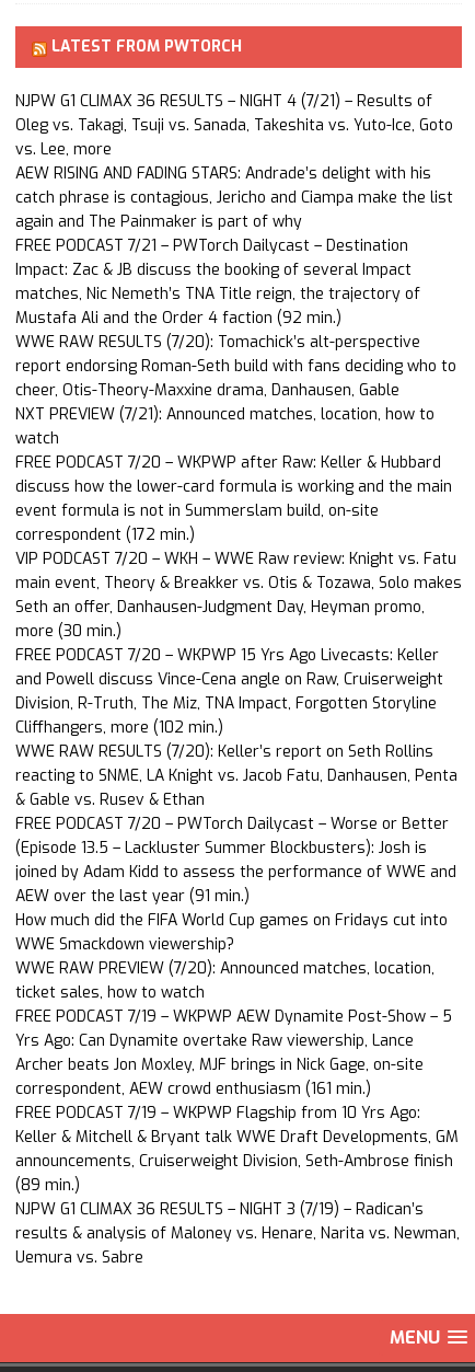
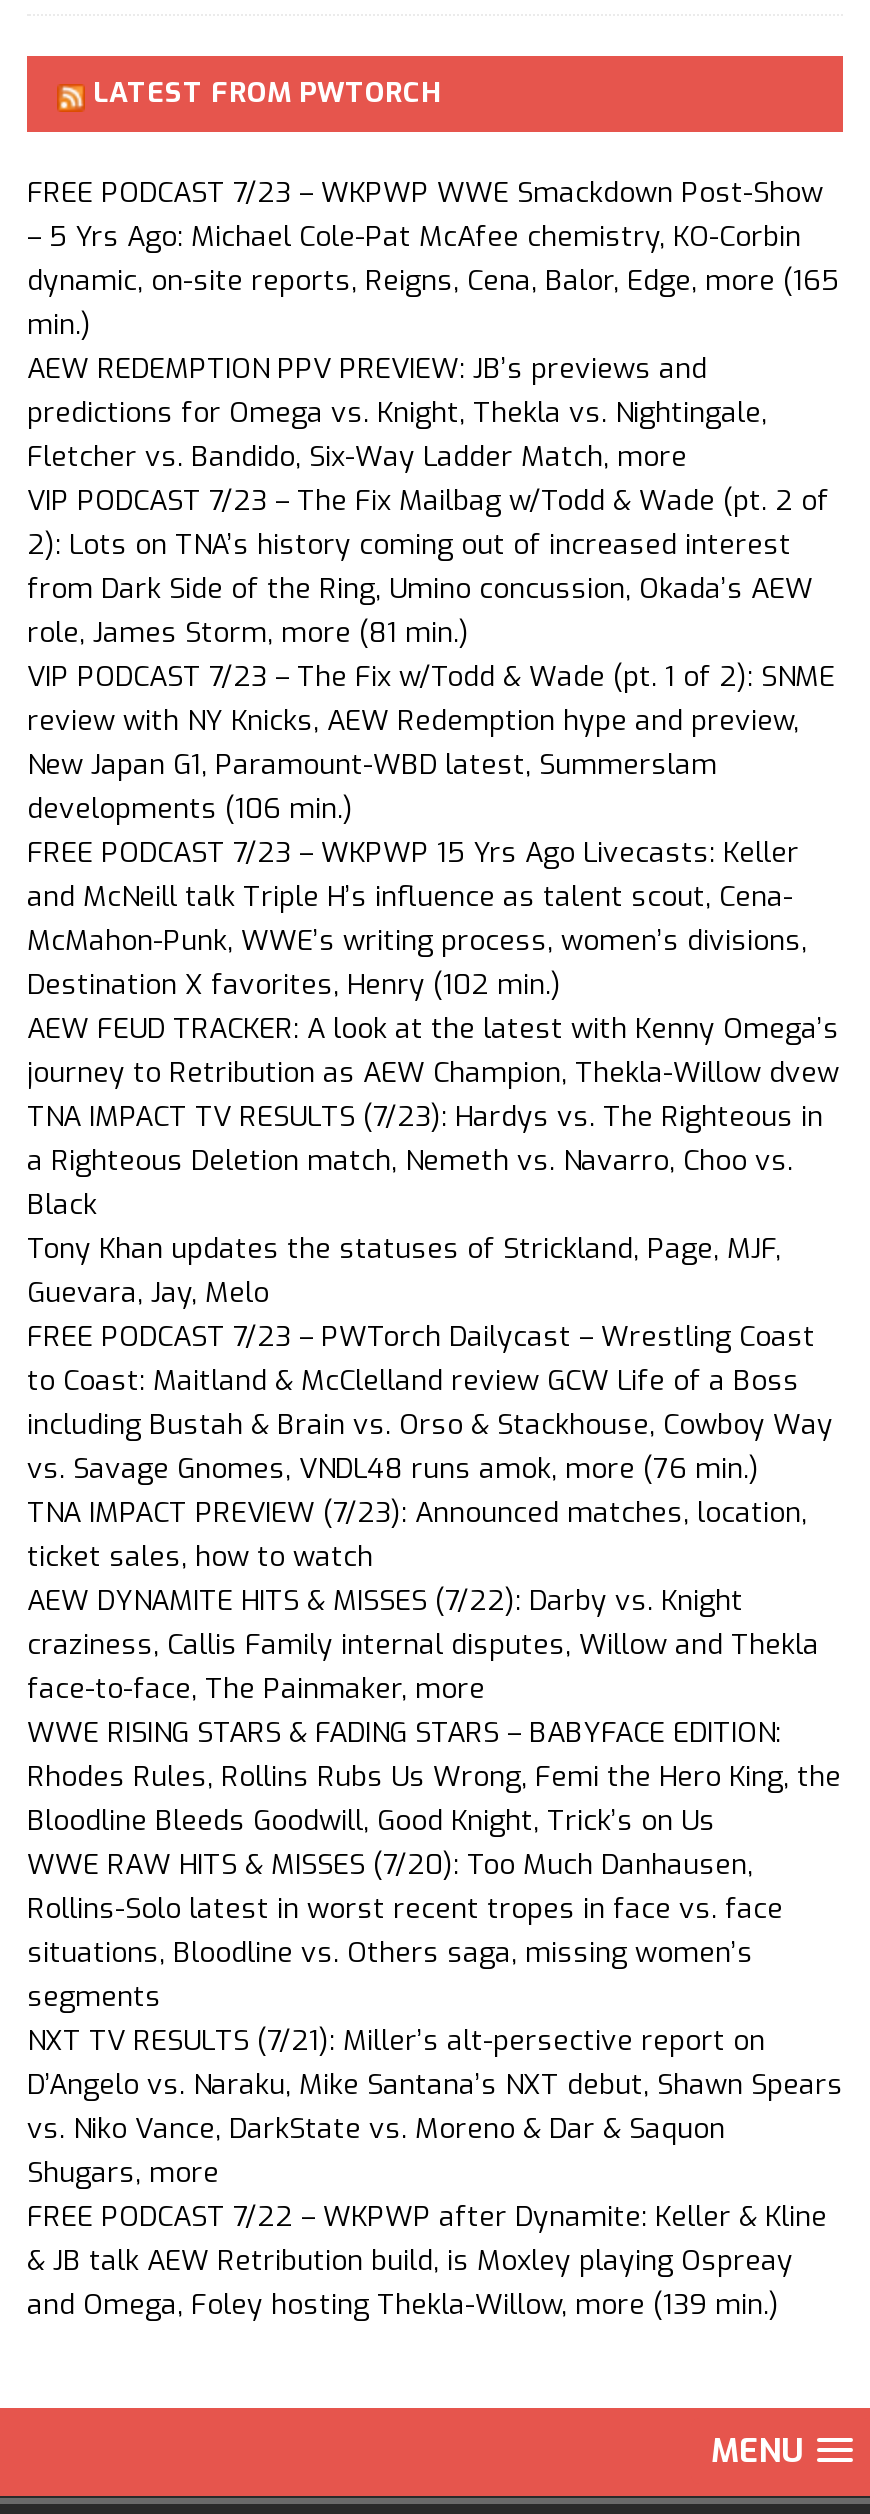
- NJPW G1 CLIMAX 36 RESULTS – NIGHT 4 (7/21) – Results of
- Oleg vs. Takagi, Tsuji vs. Sanada, Takeshita vs. Yuto-Ice, Goto
- vs. Lee, more
- AEW RISING AND FADING STARS: Andrade’s delight with his
- catch phrase is contagious, Jericho and Ciampa make the list
- again and The Painmaker is part of why
- FREE PODCAST 7/21 – PWTorch Dailycast – Destination
- Impact: Zac & JB discuss the booking of several Impact
- matches, Nic Nemeth’s TNA Title reign, the trajectory of
- Mustafa Ali and the Order 4 faction (92 min.)
- WWE RAW RESULTS (7/20): Tomachick’s alt-perspective
- report endorsing Roman-Seth build with fans deciding who to
- cheer, Otis-Theory-Maxxine drama, Danhausen, Gable
- NXT PREVIEW (7/21): Announced matches, location, how to
- watch
- FREE PODCAST 7/20 – WKPWP after Raw: Keller & Hubbard
- discuss how the lower-card formula is working and the main
- event formula is not in Summerslam build, on-site
- correspondent (172 min.)
- VIP PODCAST 7/20 – WKH – WWE Raw review: Knight vs. Fatu
- main event, Theory & Breakker vs. Otis & Tozawa, Solo makes
- Seth an offer, Danhausen-Judgment Day, Heyman promo,
- more (30 min.)
- FREE PODCAST 7/20 – WKPWP 15 Yrs Ago Livecasts: Keller
- and Powell discuss Vince-Cena angle on Raw, Cruiserweight
- Division, R-Truth, The Miz, TNA Impact, Forgotten Storyline
- Cliffhangers, more (102 min.)
- WWE RAW RESULTS (7/20): Keller’s report on Seth Rollins
- reacting to SNME, LA Knight vs. Jacob Fatu, Danhausen, Penta
- & Gable vs. Rusev & Ethan
- FREE PODCAST 7/20 – PWTorch Dailycast – Worse or Better
- (Episode 13.5 – Lackluster Summer Blockbusters): Josh is
- joined by Adam Kidd to assess the performance of WWE and
- AEW over the last year (91 min.)
- How much did the FIFA World Cup games on Fridays cut into
- WWE Smackdown viewership?
- WWE RAW PREVIEW (7/20): Announced matches, location,
+ FREE PODCAST 7/23 – WKPWP WWE Smackdown Post-Show
+ – 5 Yrs Ago: Michael Cole-Pat McAfee chemistry, KO-Corbin
+ dynamic, on-site reports, Reigns, Cena, Balor, Edge, more (165
+ min.)
+ AEW REDEMPTION PPV PREVIEW: JB’s previews and
+ predictions for Omega vs. Knight, Thekla vs. Nightingale,
+ Fletcher vs. Bandido, Six-Way Ladder Match, more
+ VIP PODCAST 7/23 – The Fix Mailbag w/Todd & Wade (pt. 2 of
+ 2): Lots on TNA’s history coming out of increased interest
+ from Dark Side of the Ring, Umino concussion, Okada’s AEW
+ role, James Storm, more (81 min.)
+ VIP PODCAST 7/23 – The Fix w/Todd & Wade (pt. 1 of 2): SNME
+ review with NY Knicks, AEW Redemption hype and preview,
+ New Japan G1, Paramount-WBD latest, Summerslam
+ developments (106 min.)
+ FREE PODCAST 7/23 – WKPWP 15 Yrs Ago Livecasts: Keller
+ and McNeill talk Triple H’s influence as talent scout, Cena-
+ McMahon-Punk, WWE’s writing process, women’s divisions,
+ Destination X favorites, Henry (102 min.)
+ AEW FEUD TRACKER: A look at the latest with Kenny Omega’s
+ journey to Retribution as AEW Champion, Thekla-Willow dvew
+ TNA IMPACT TV RESULTS (7/23): Hardys vs. The Righteous in
+ a Righteous Deletion match, Nemeth vs. Navarro, Choo vs.
+ Black
+ Tony Khan updates the statuses of Strickland, Page, MJF,
+ Guevara, Jay, Melo
+ FREE PODCAST 7/23 – PWTorch Dailycast – Wrestling Coast
+ to Coast: Maitland & McClelland review GCW Life of a Boss
+ including Bustah & Brain vs. Orso & Stackhouse, Cowboy Way
+ vs. Savage Gnomes, VNDL48 runs amok, more (76 min.)
+ TNA IMPACT PREVIEW (7/23): Announced matches, location,

moved up: ticket sales, how to watch

- FREE PODCAST 7/19 – WKPWP AEW Dynamite Post-Show – 5
- Yrs Ago: Can Dynamite overtake Raw viewership, Lance
- Archer beats Jon Moxley, MJF brings in Nick Gage, on-site
- correspondent, AEW crowd enthusiasm (161 min.)
- FREE PODCAST 7/19 – WKPWP Flagship from 10 Yrs Ago:
- Keller & Mitchell & Bryant talk WWE Draft Developments, GM
- announcements, Cruiserweight Division, Seth-Ambrose finish
- (89 min.)
- NJPW G1 CLIMAX 36 RESULTS – NIGHT 3 (7/19) – Radican’s
- results & analysis of Maloney vs. Henare, Narita vs. Newman,
- Uemura vs. Sabre
+ AEW DYNAMITE HITS & MISSES (7/22): Darby vs. Knight
+ craziness, Callis Family internal disputes, Willow and Thekla
+ face-to-face, The Painmaker, more
+ WWE RISING STARS & FADING STARS – BABYFACE EDITION:
+ Rhodes Rules, Rollins Rubs Us Wrong, Femi the Hero King, the
+ Bloodline Bleeds Goodwill, Good Knight, Trick’s on Us
+ WWE RAW HITS & MISSES (7/20): Too Much Danhausen,
+ Rollins-Solo latest in worst recent tropes in face vs. face
+ situations, Bloodline vs. Others saga, missing women’s
+ segments
+ NXT TV RESULTS (7/21): Miller’s alt-persective report on
+ D’Angelo vs. Naraku, Mike Santana’s NXT debut, Shawn Spears
+ vs. Niko Vance, DarkState vs. Moreno & Dar & Saquon
+ Shugars, more
+ FREE PODCAST 7/22 – WKPWP after Dynamite: Keller & Kline
+ & JB talk AEW Retribution build, is Moxley playing Ospreay
+ and Omega, Foley hosting Thekla-Willow, more (139 min.)
